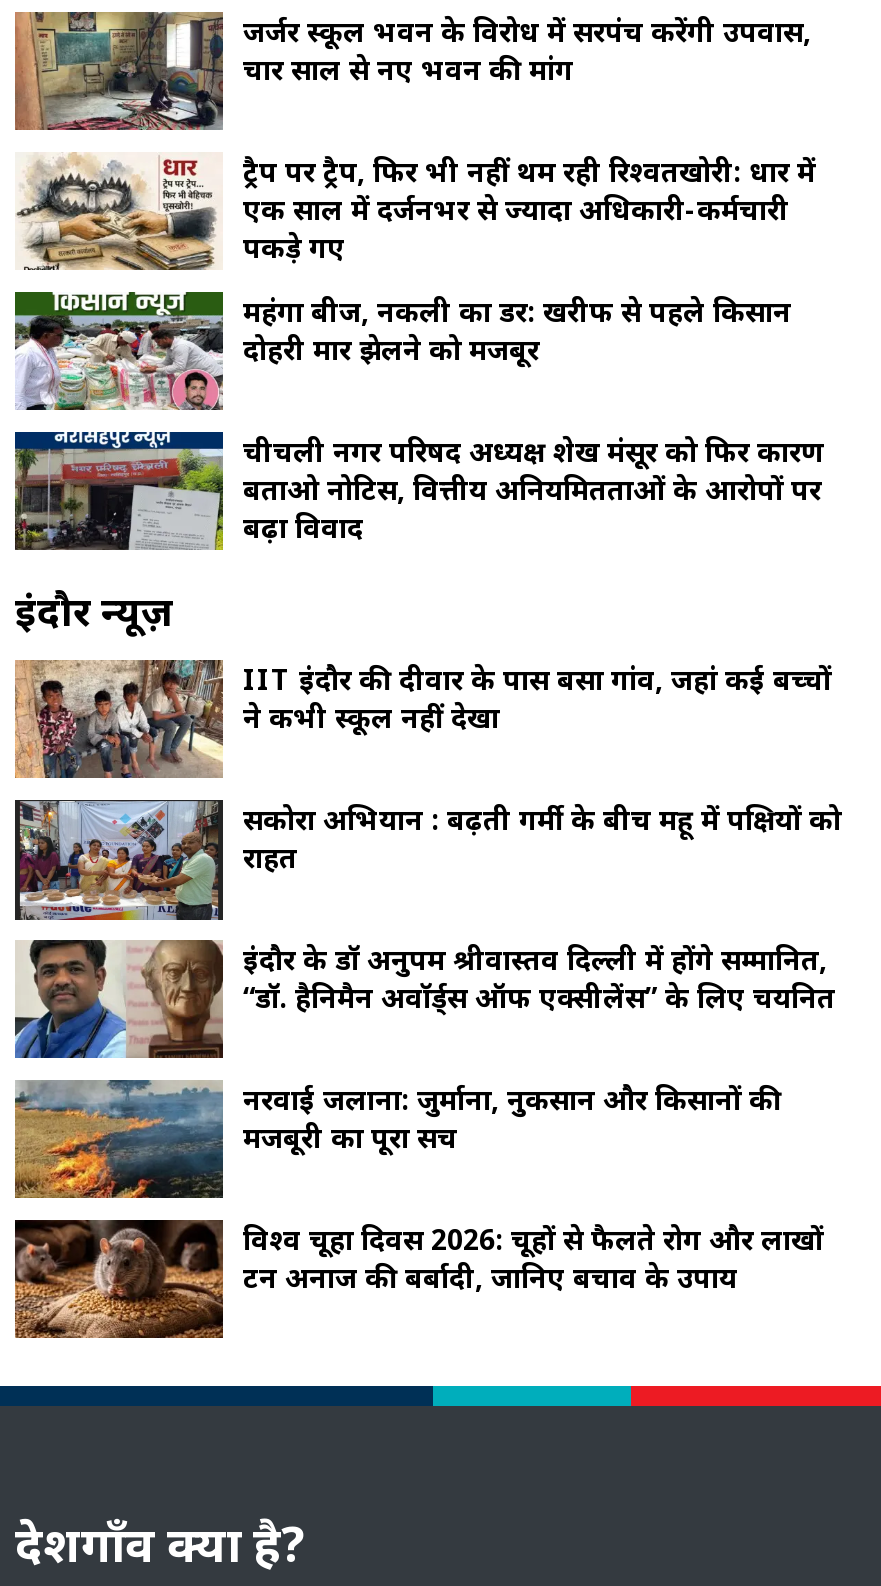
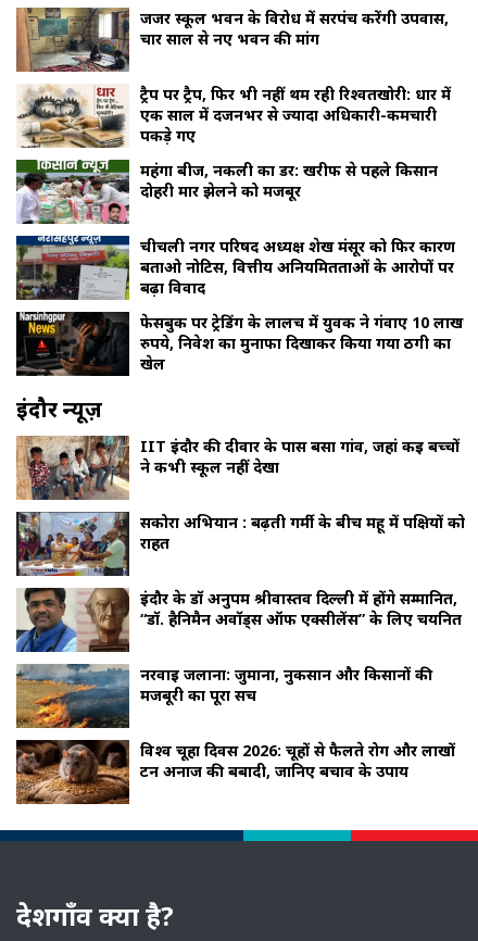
+ [image]
+ फेसबुक पर ट्रेडिंग के लालच में युवक ने गंवाए 10 लाख
+ रुपये, निवेश का मुनाफा दिखाकर किया गया ठगी का
+ खेल
